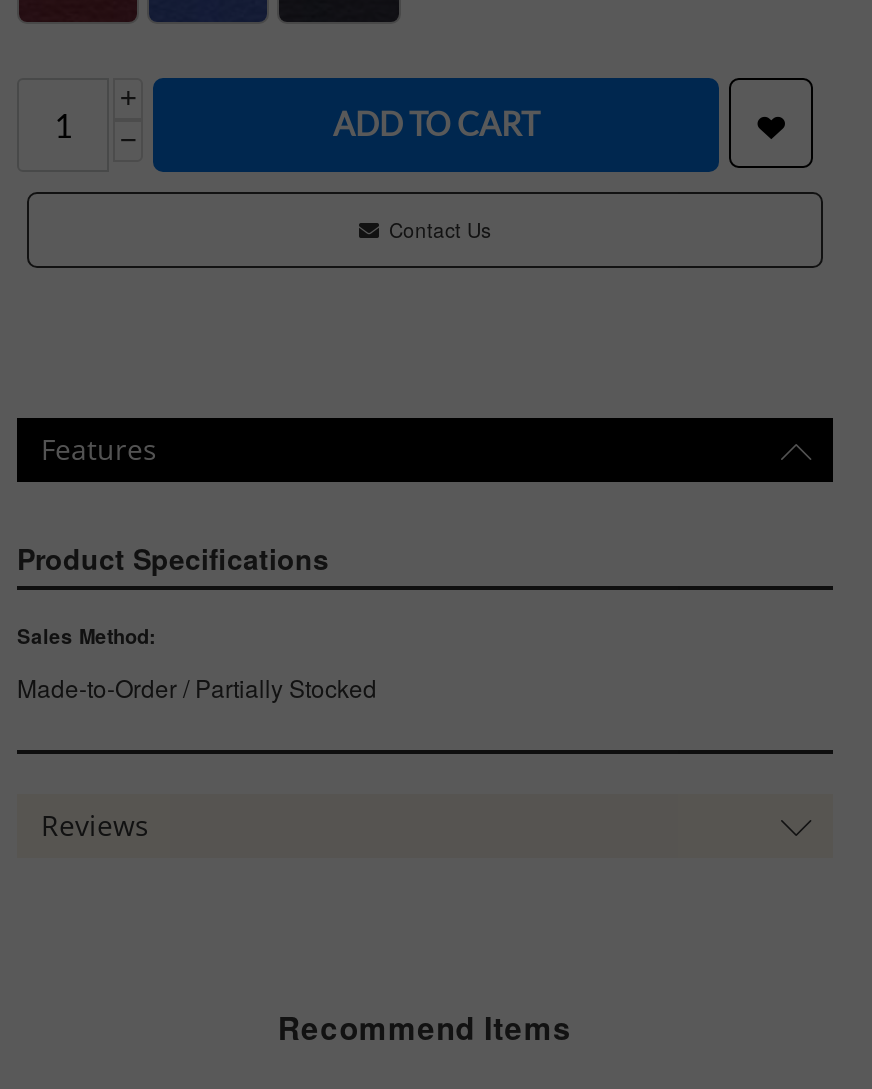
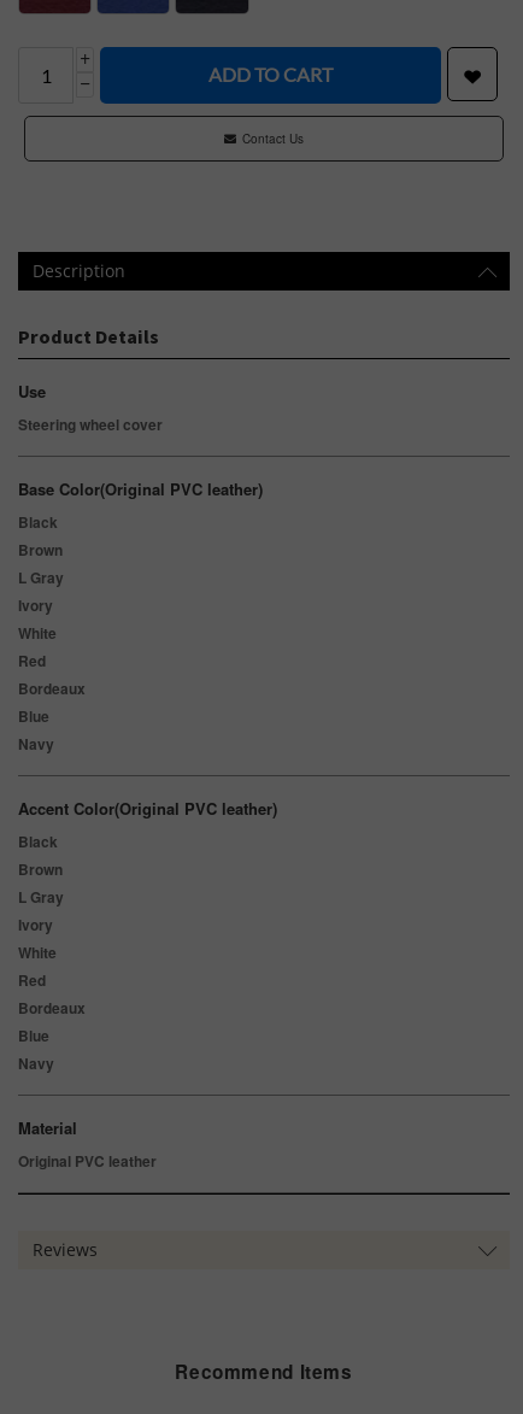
- Features
- Product Specifications
- Sales Method:
- Made-to-Order / Partially Stocked
+ Description
+ Product Details
+ Use
+ Steering wheel cover
+ Base Color(Original PVC leather)
+ Black
+ Brown
+ L Gray
+ Ivory
+ White
+ Red
+ Bordeaux
+ Blue
+ Navy
+ Accent Color(Original PVC leather)
+ Black
+ Brown
+ L Gray
+ Ivory
+ White
+ Red
+ Bordeaux
+ Blue
+ Navy
+ Material
+ Original PVC leather
